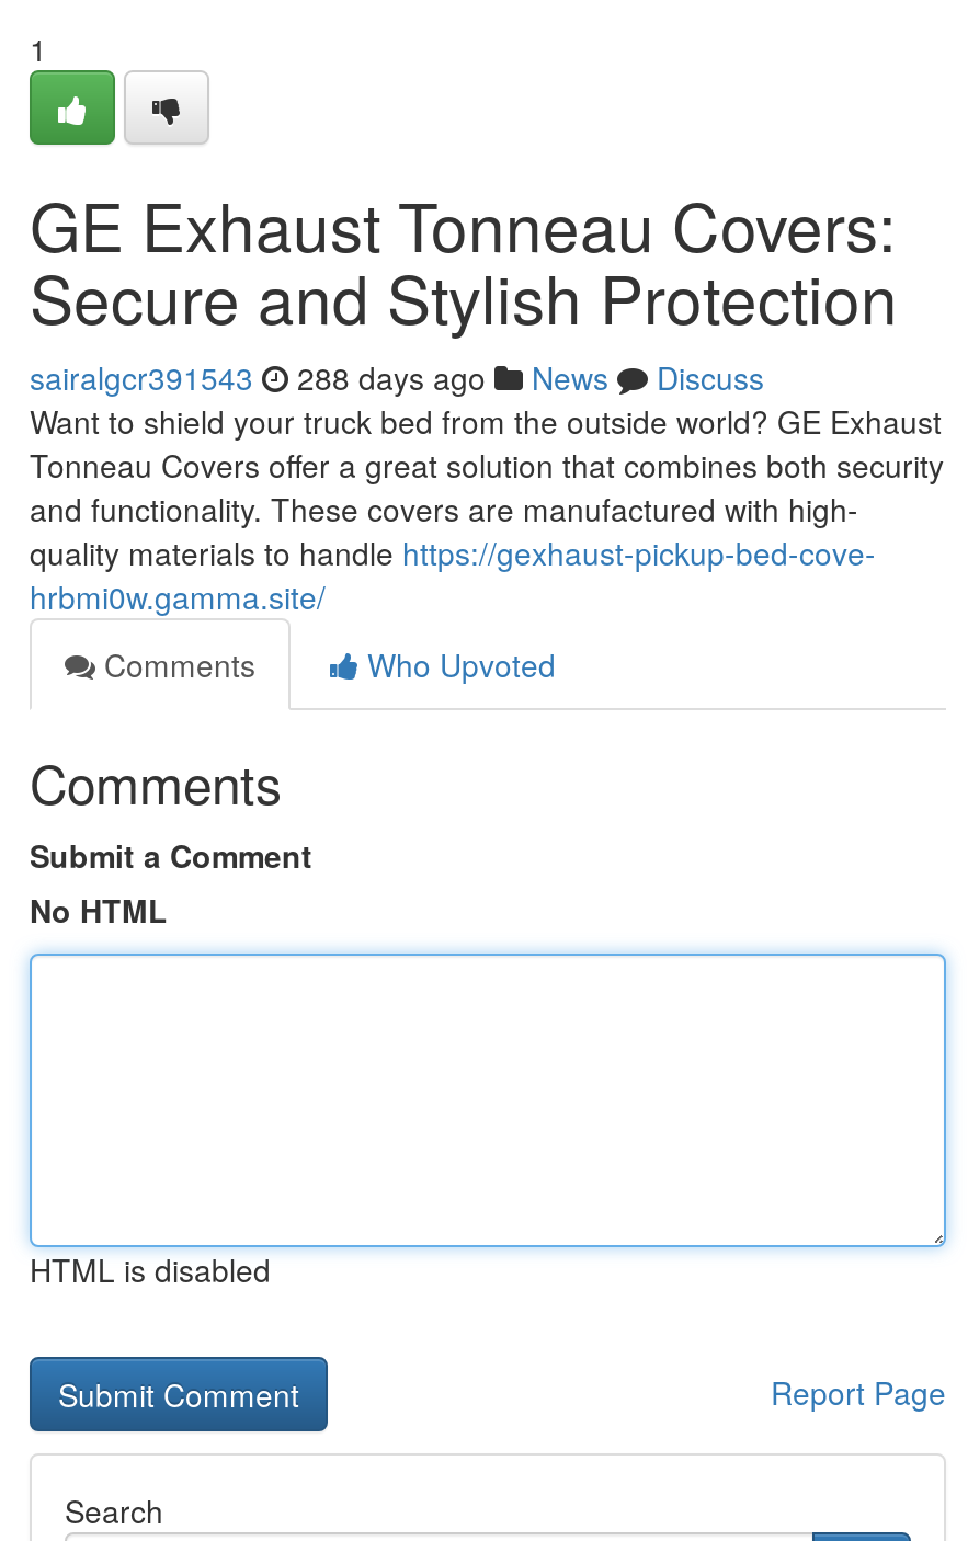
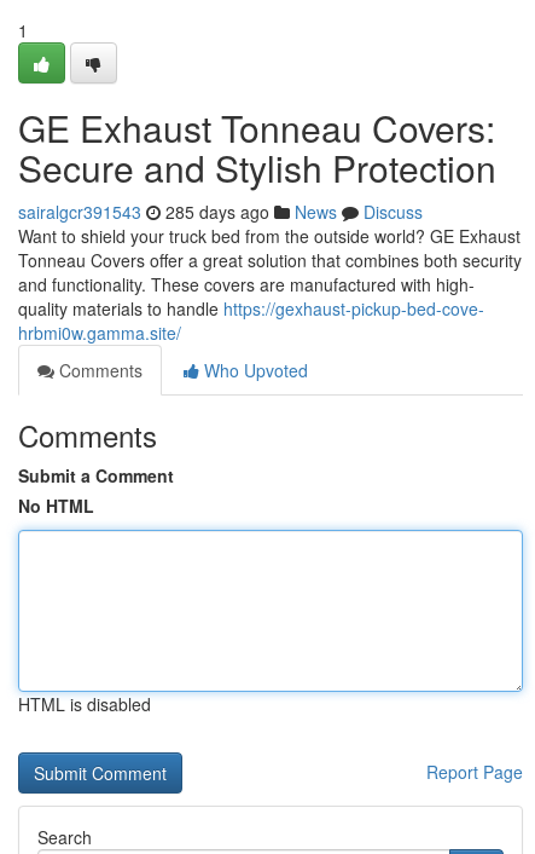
- sairalgcr391543 288 days ago News Discuss
+ sairalgcr391543 285 days ago News Discuss
